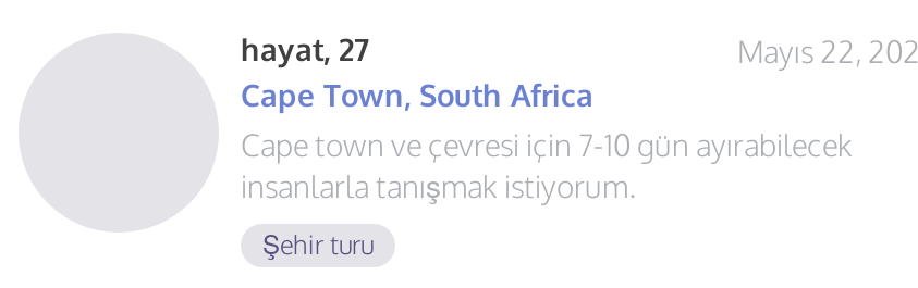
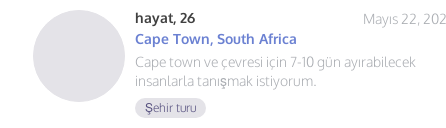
- hayat, 27
+ hayat, 26
